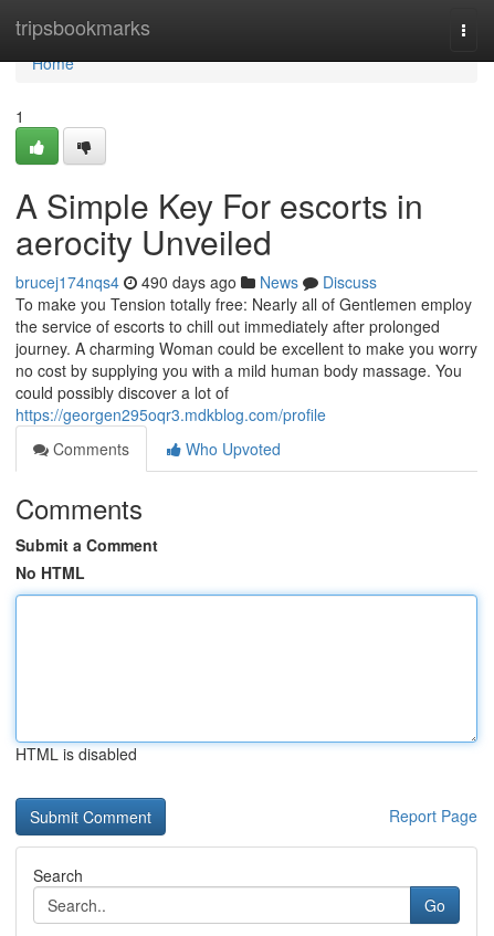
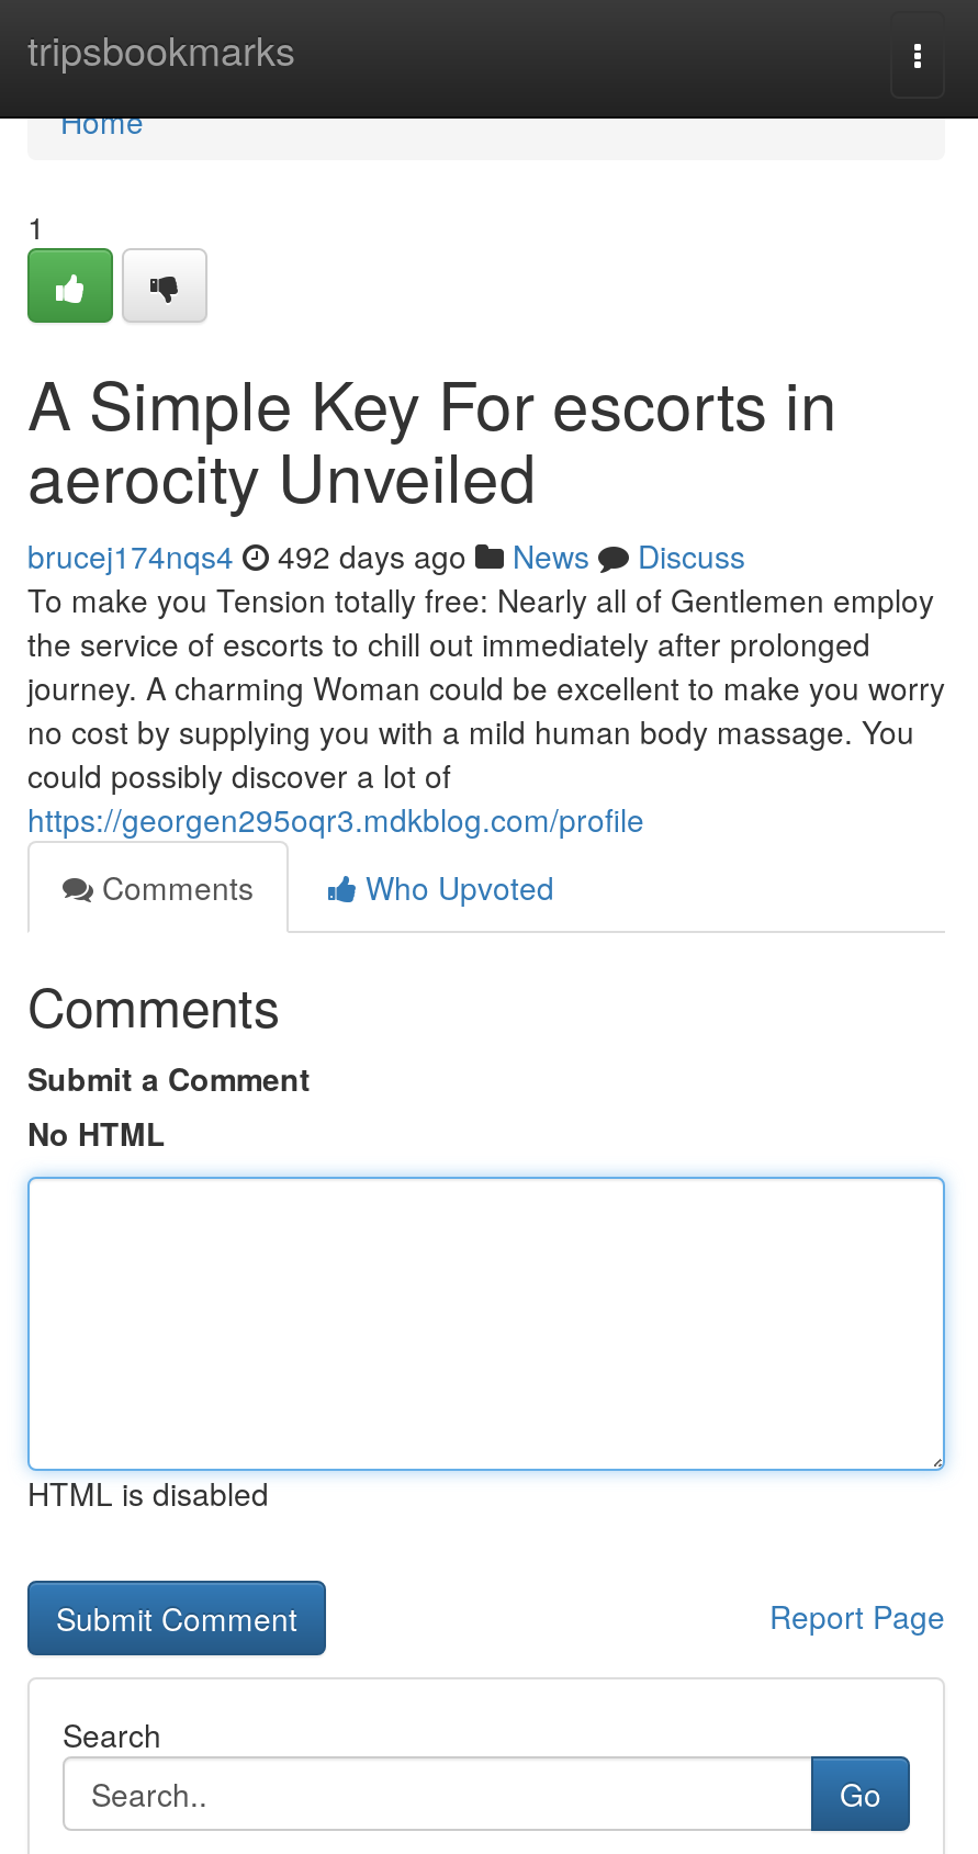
- brucej174nqs4 490 days ago News Discuss
+ brucej174nqs4 492 days ago News Discuss
